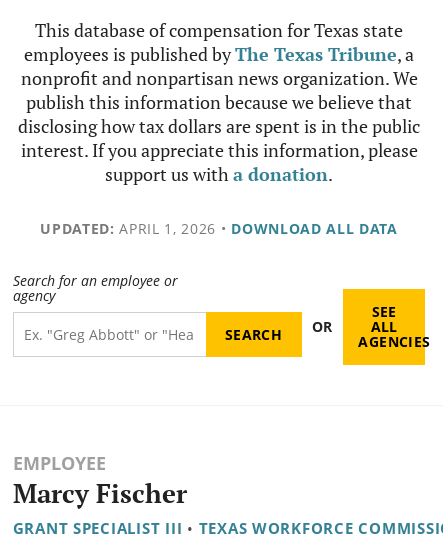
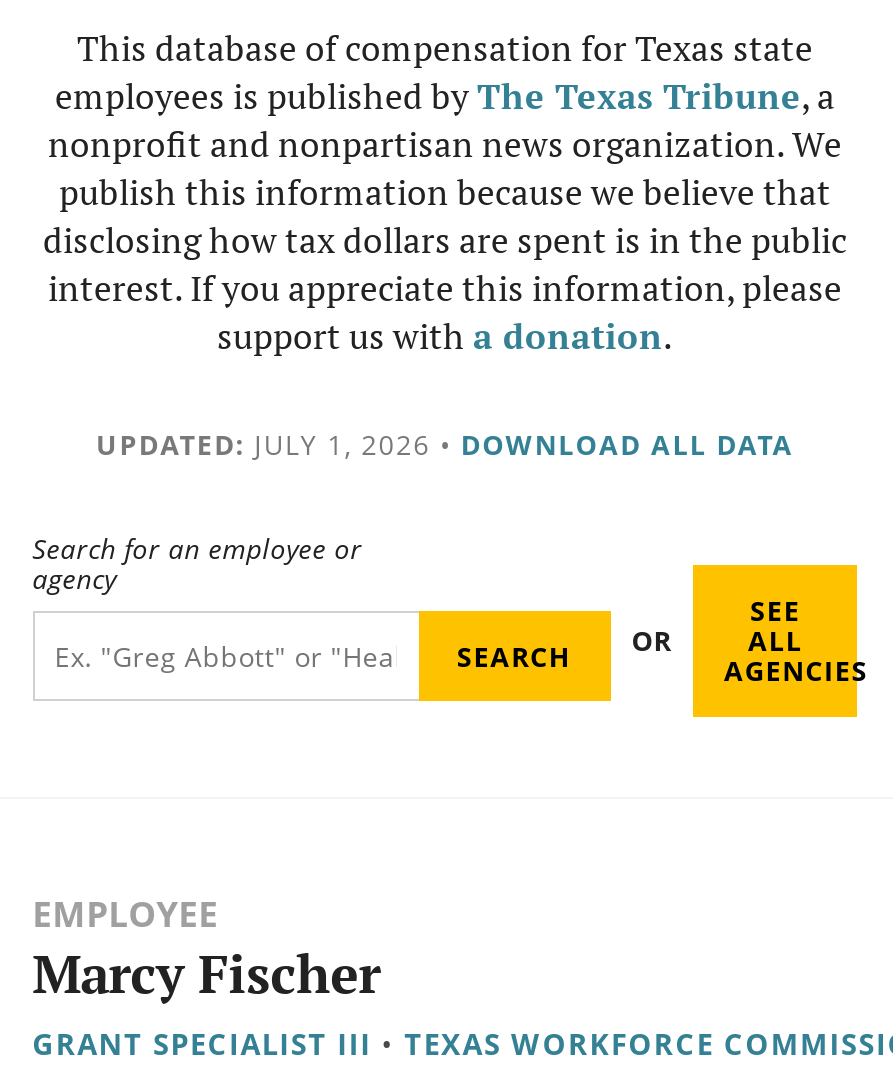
- UPDATED: APRIL 1, 2026 • DOWNLOAD ALL DATA
+ UPDATED: JULY 1, 2026 • DOWNLOAD ALL DATA
